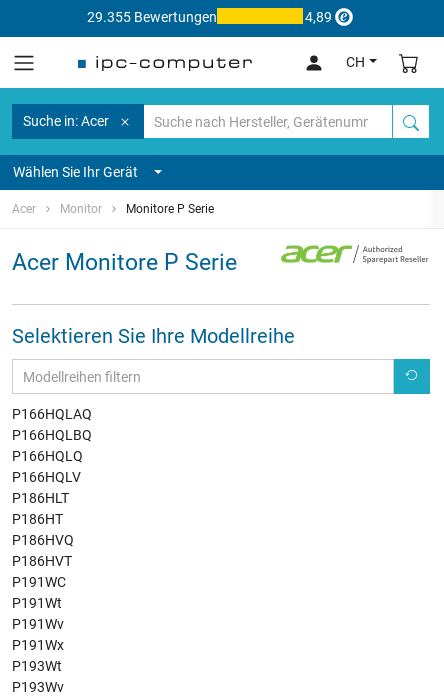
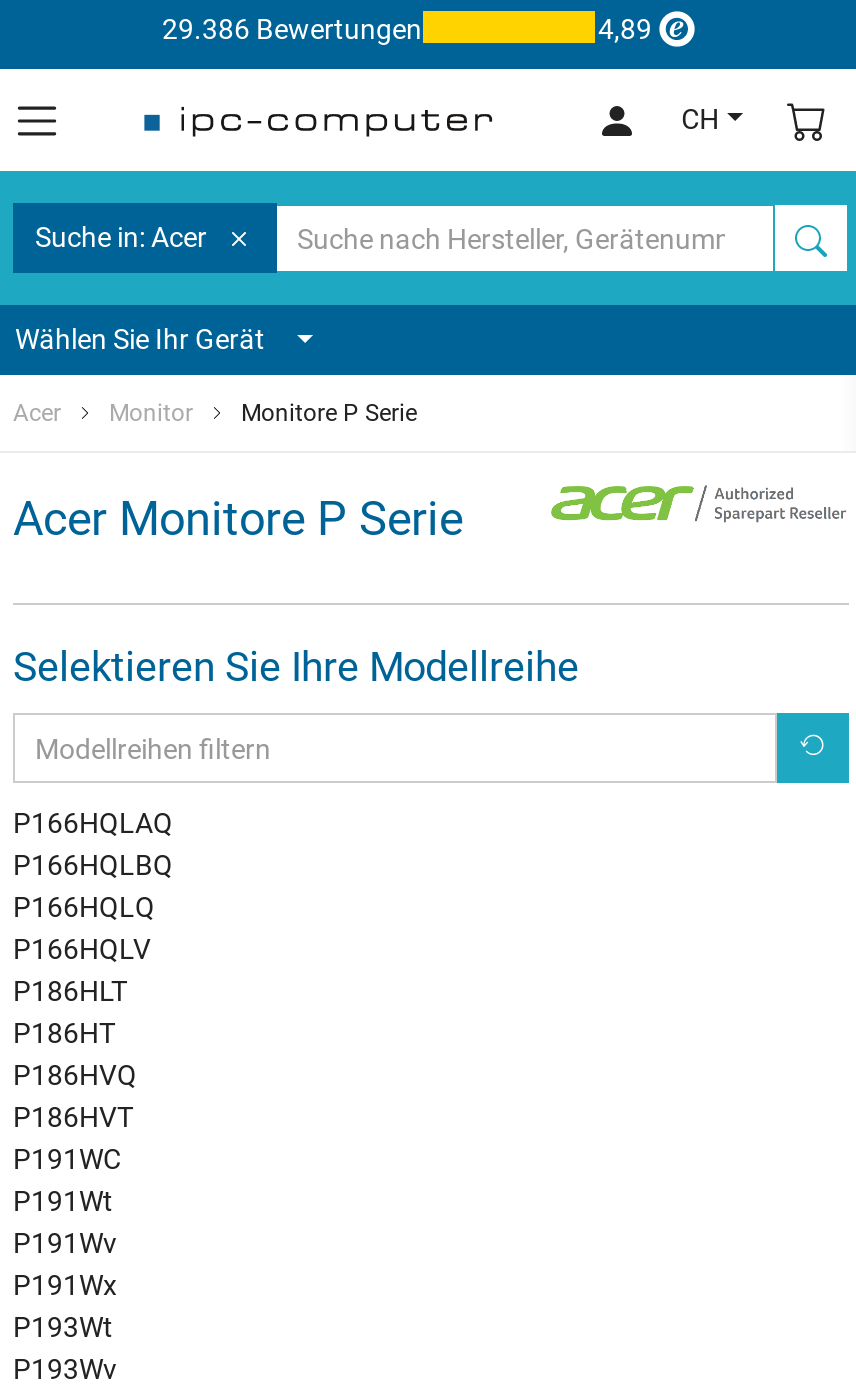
- 29.355 Bewertungen
+ 29.386 Bewertungen
